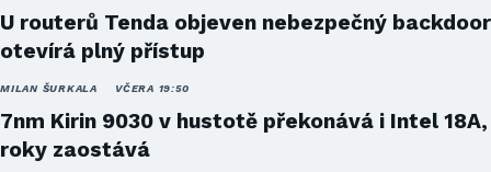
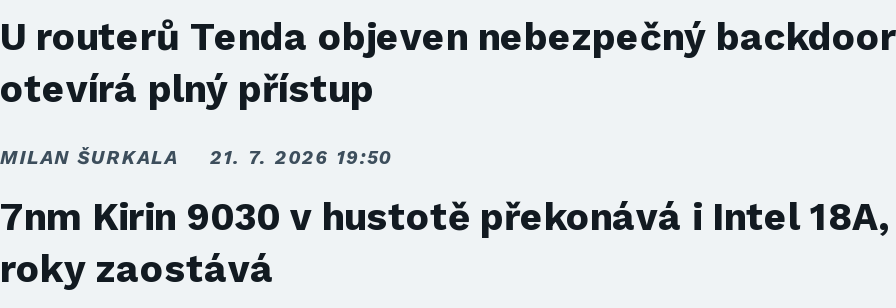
- MILAN ŠURKALA VČERA 19:50
+ MILAN ŠURKALA 21. 7. 2026 19:50
